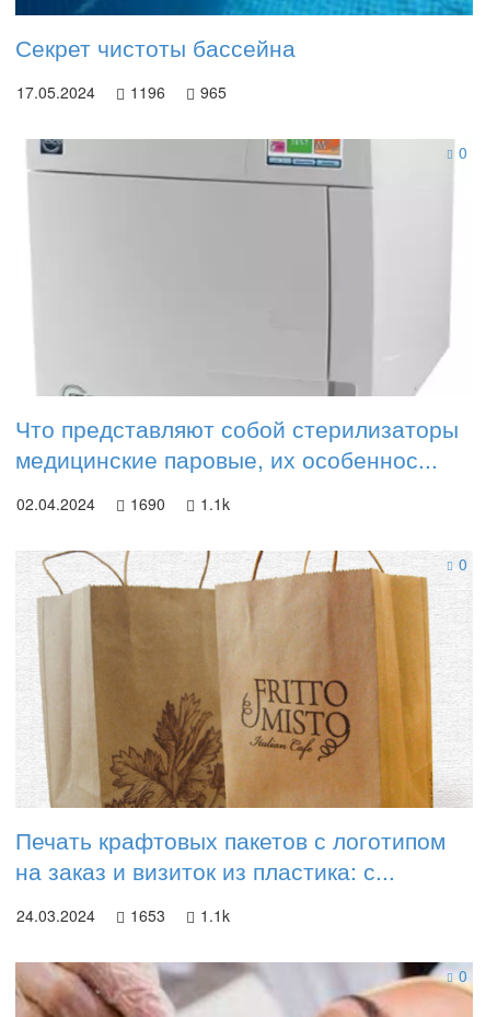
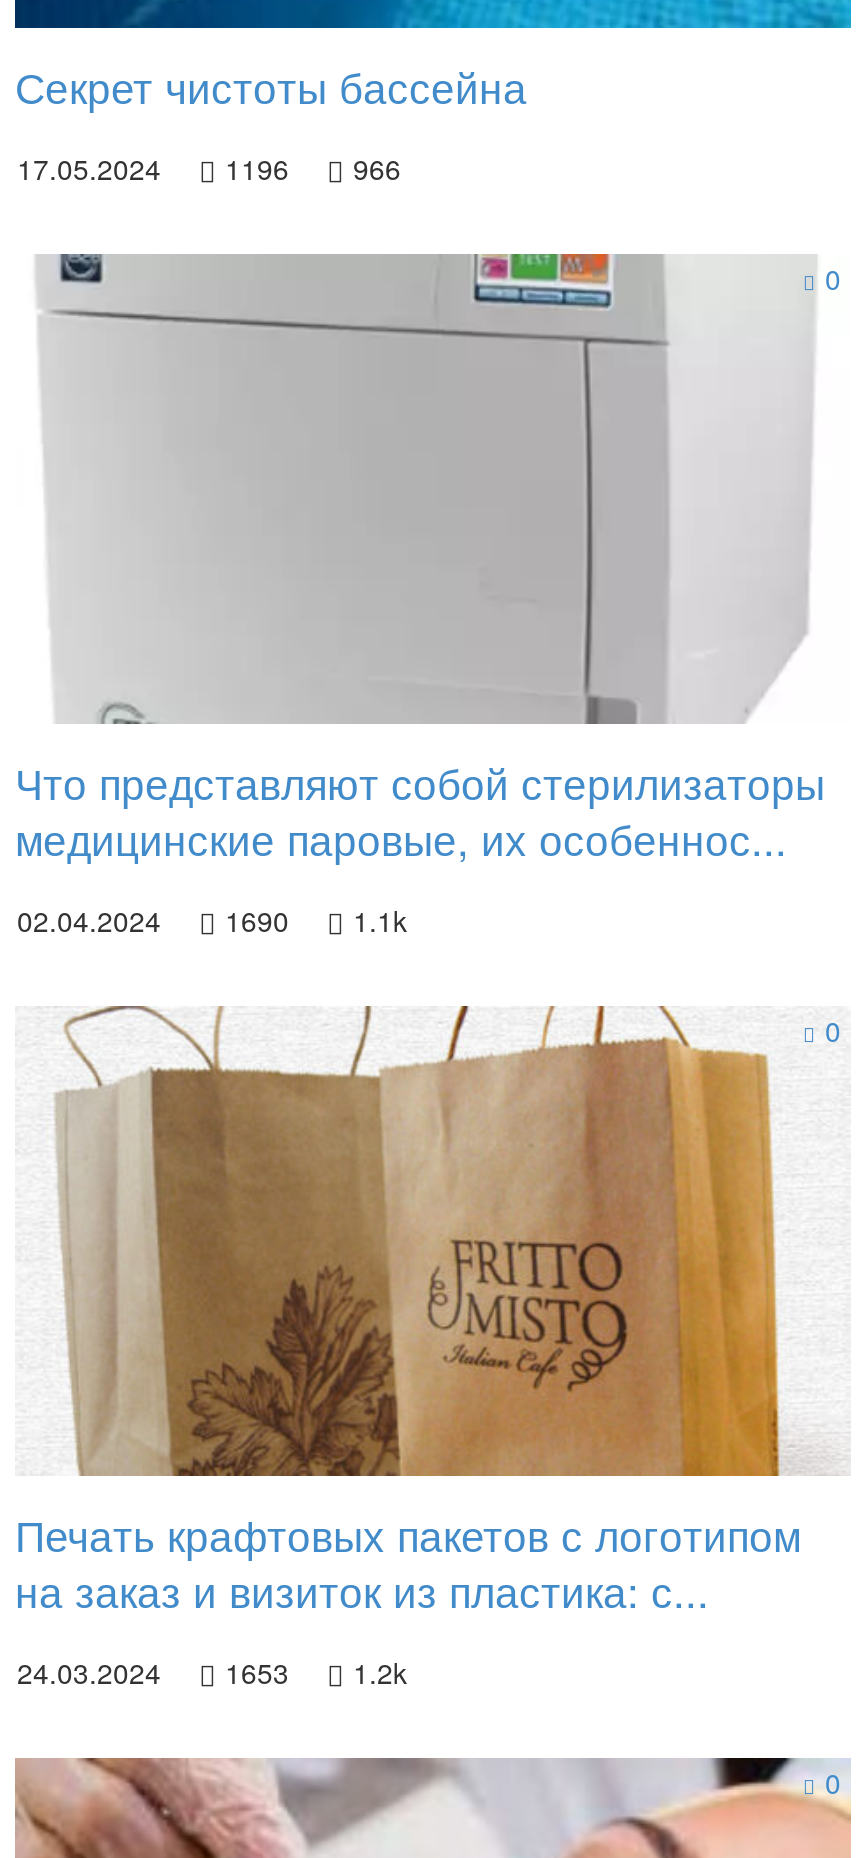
- 17.05.2024 1196 965
+ 17.05.2024 1196 966

- 24.03.2024 1653 1.1k
+ 24.03.2024 1653 1.2k
